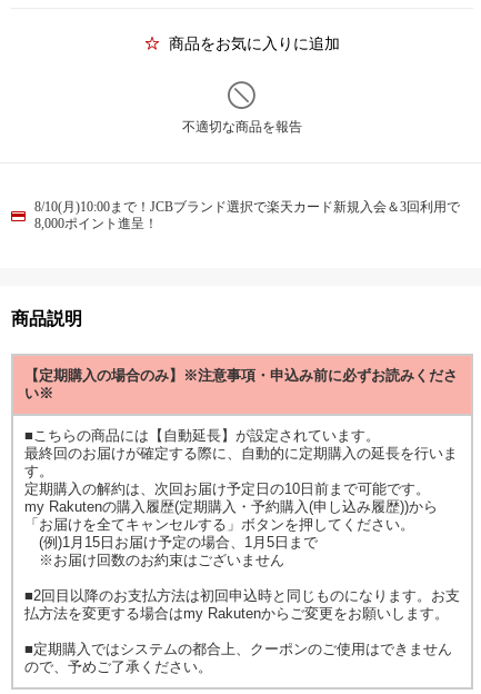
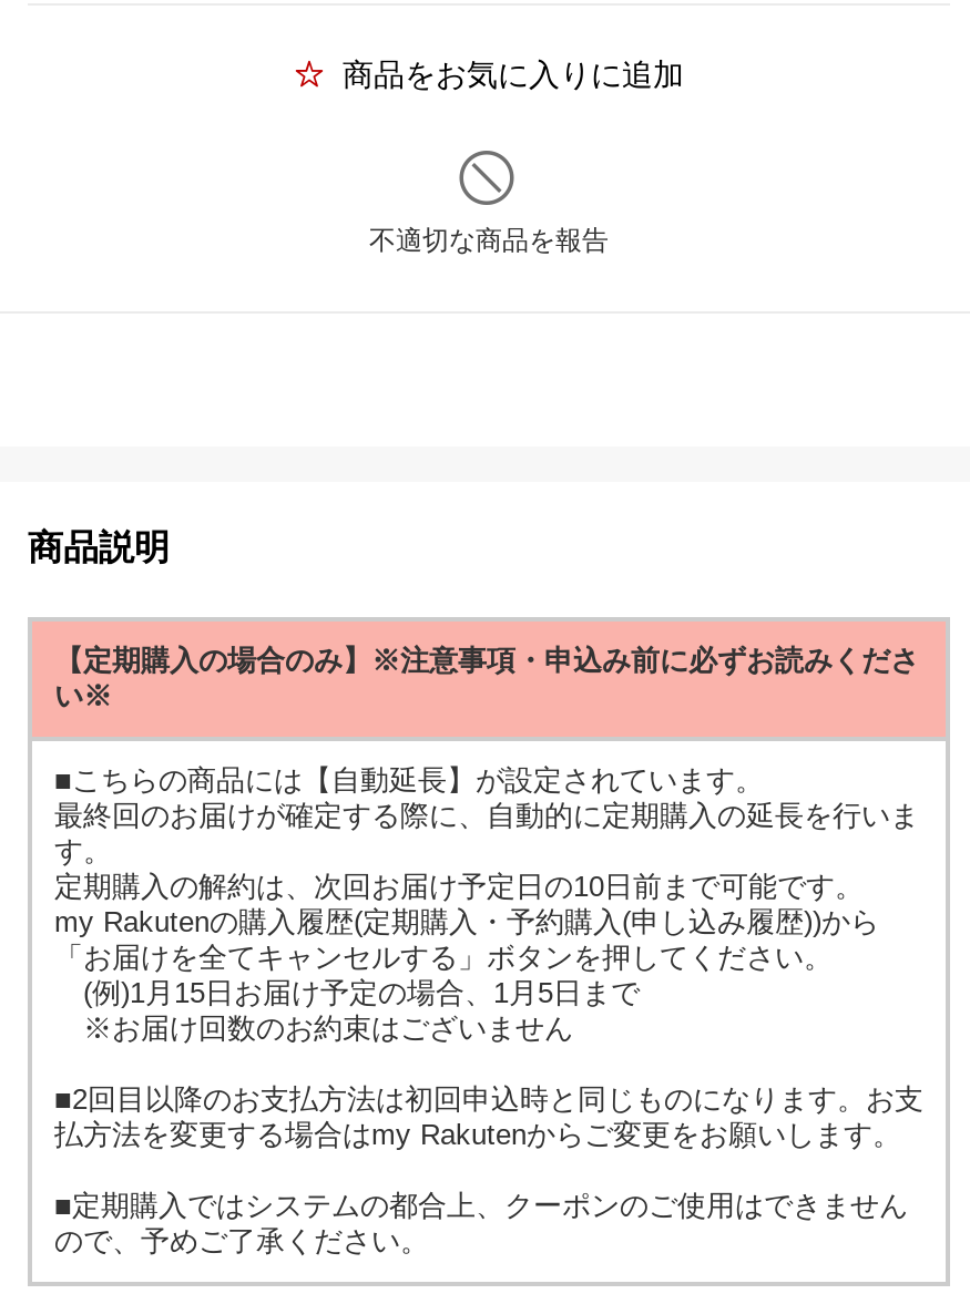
- 8/10(月)10:00まで！JCBブランド選択で楽天カード新規入会＆3回利用で
- 8,000ポイント進呈！
